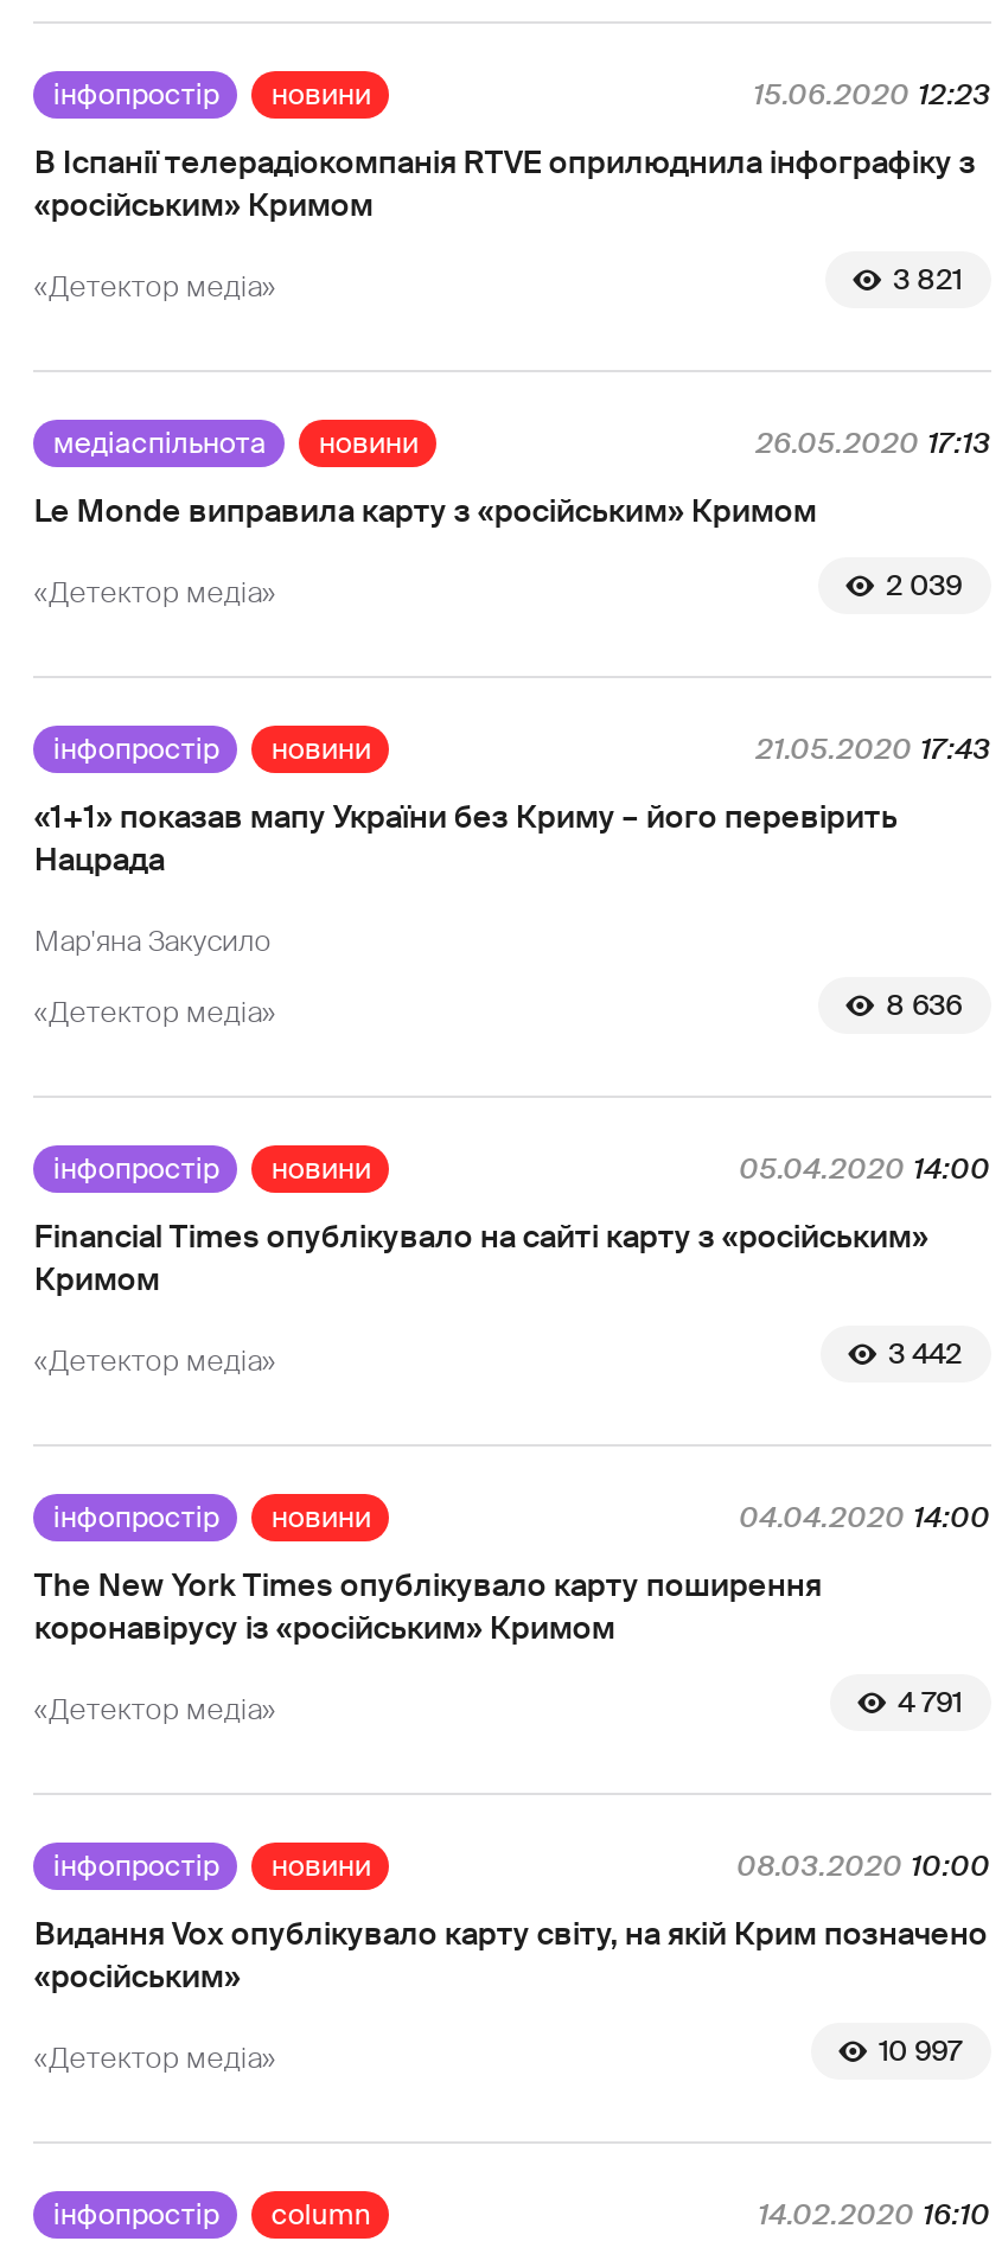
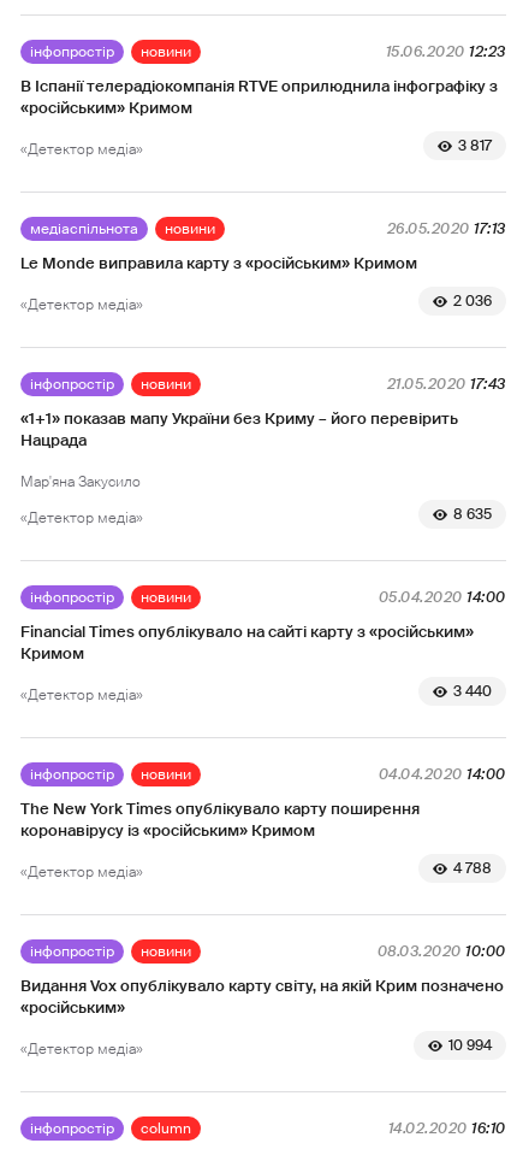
- 3 821
+ 3 817

- 2 039
+ 2 036

- 8 636
+ 8 635

- 3 442
+ 3 440

- 4 791
+ 4 788

- 10 997
+ 10 994
